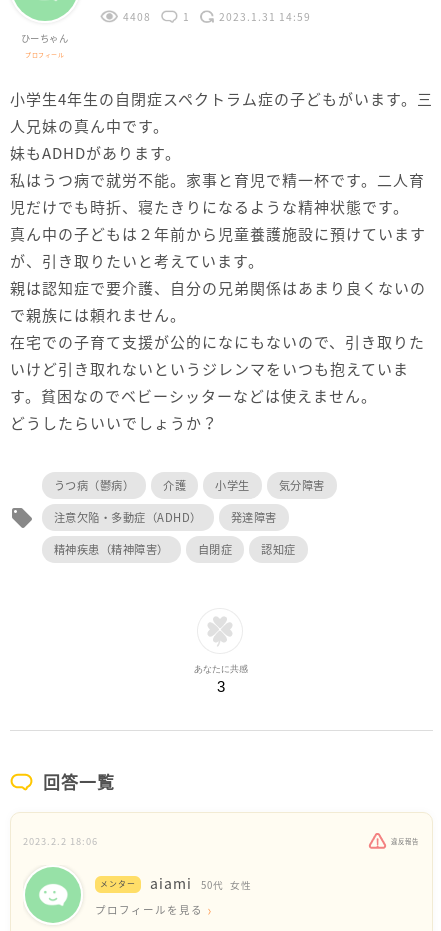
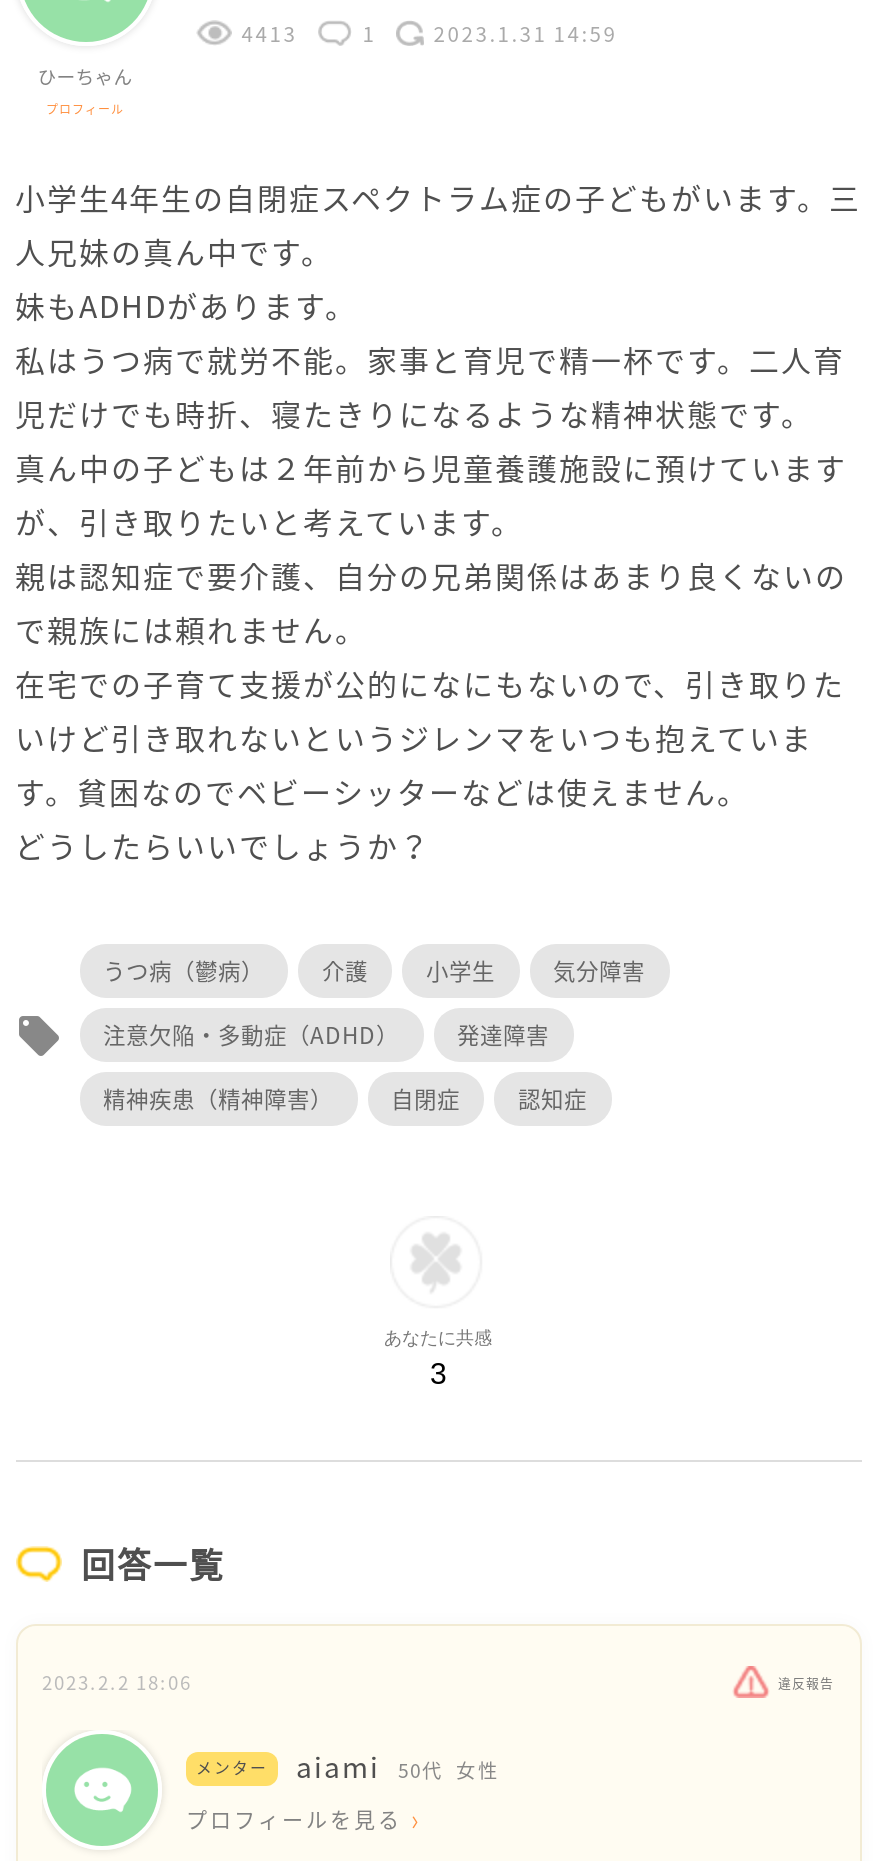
- 4408
+ 4413
